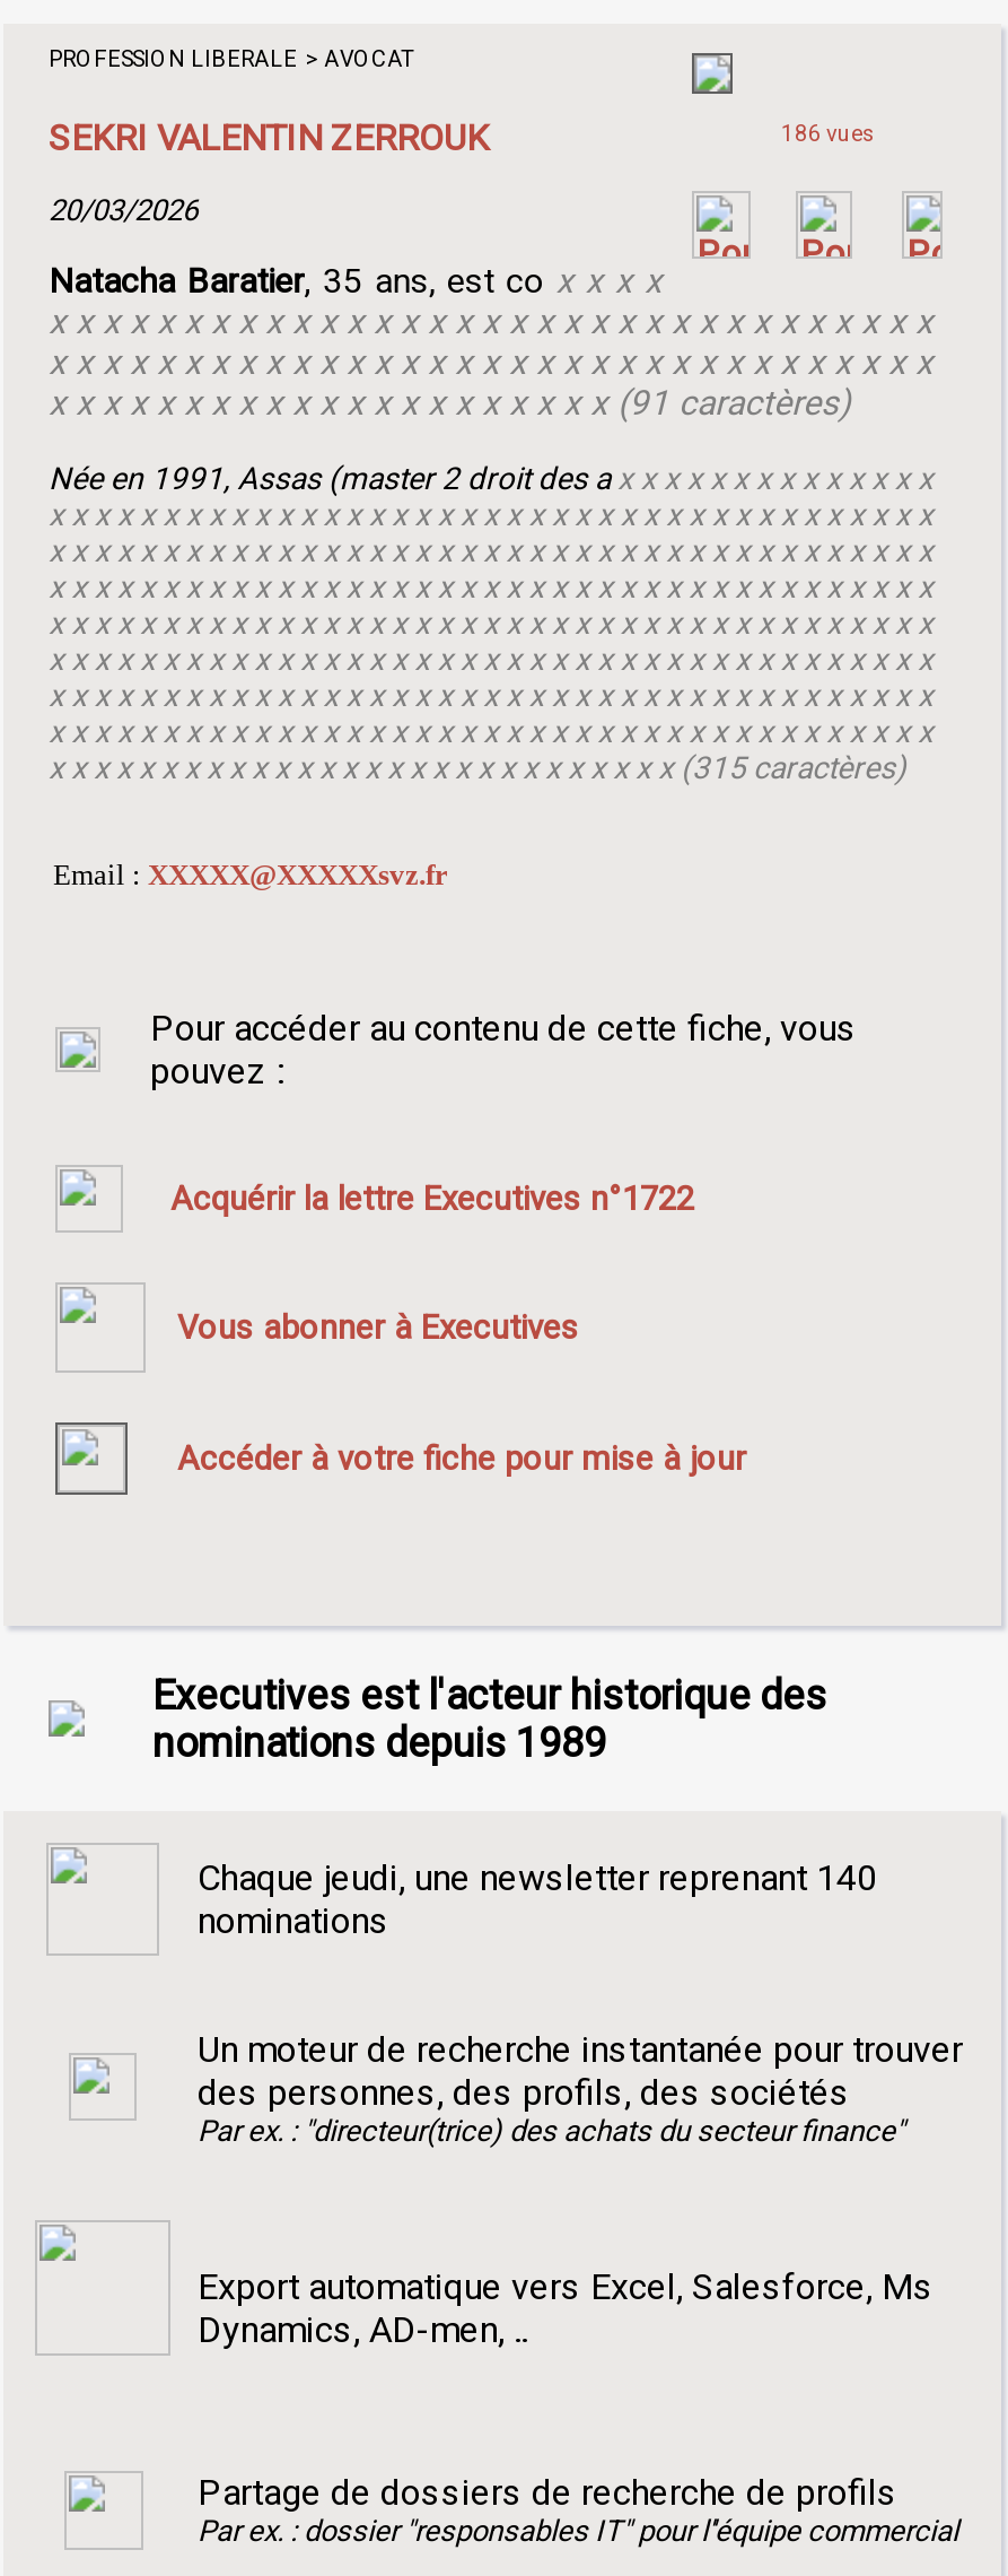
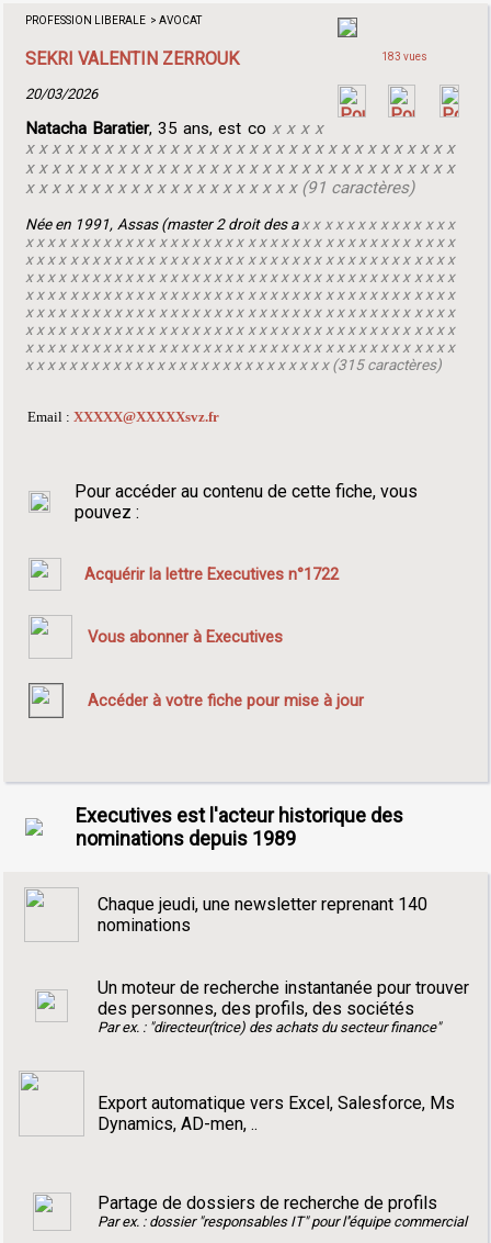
- 186 vues
+ 183 vues
